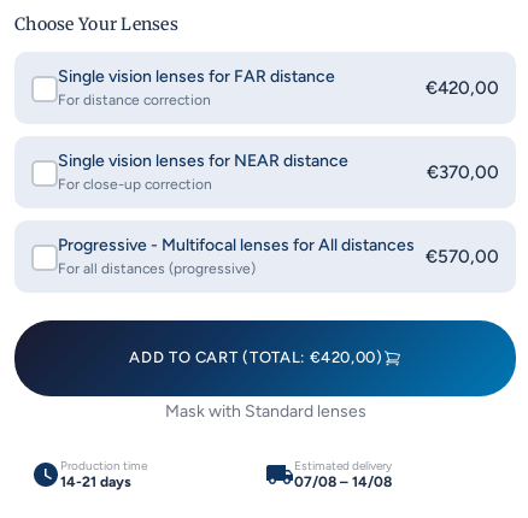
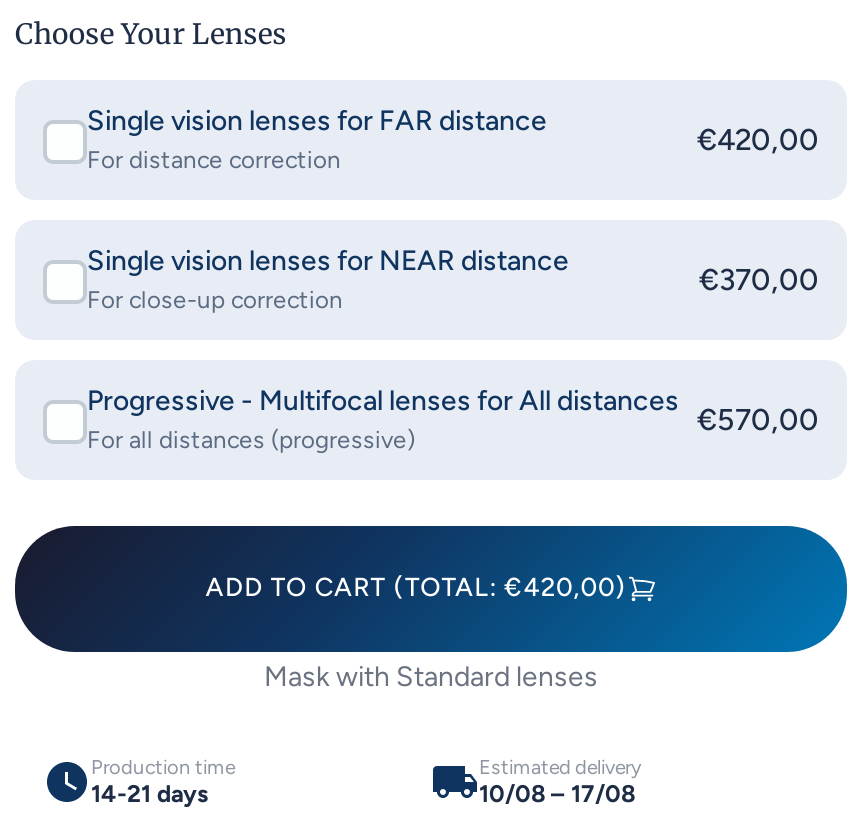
- 07/08 – 14/08
+ 10/08 – 17/08
